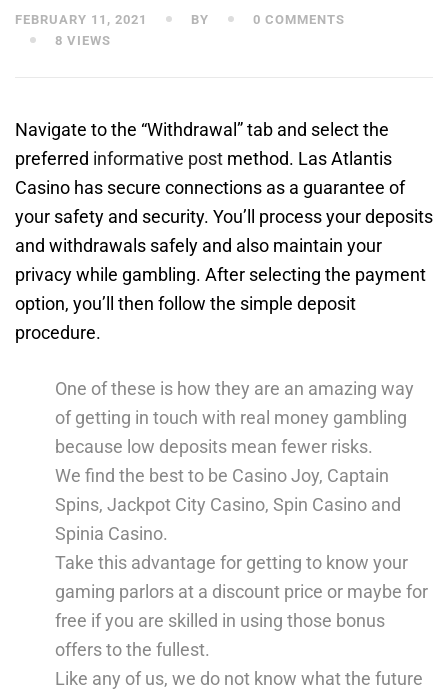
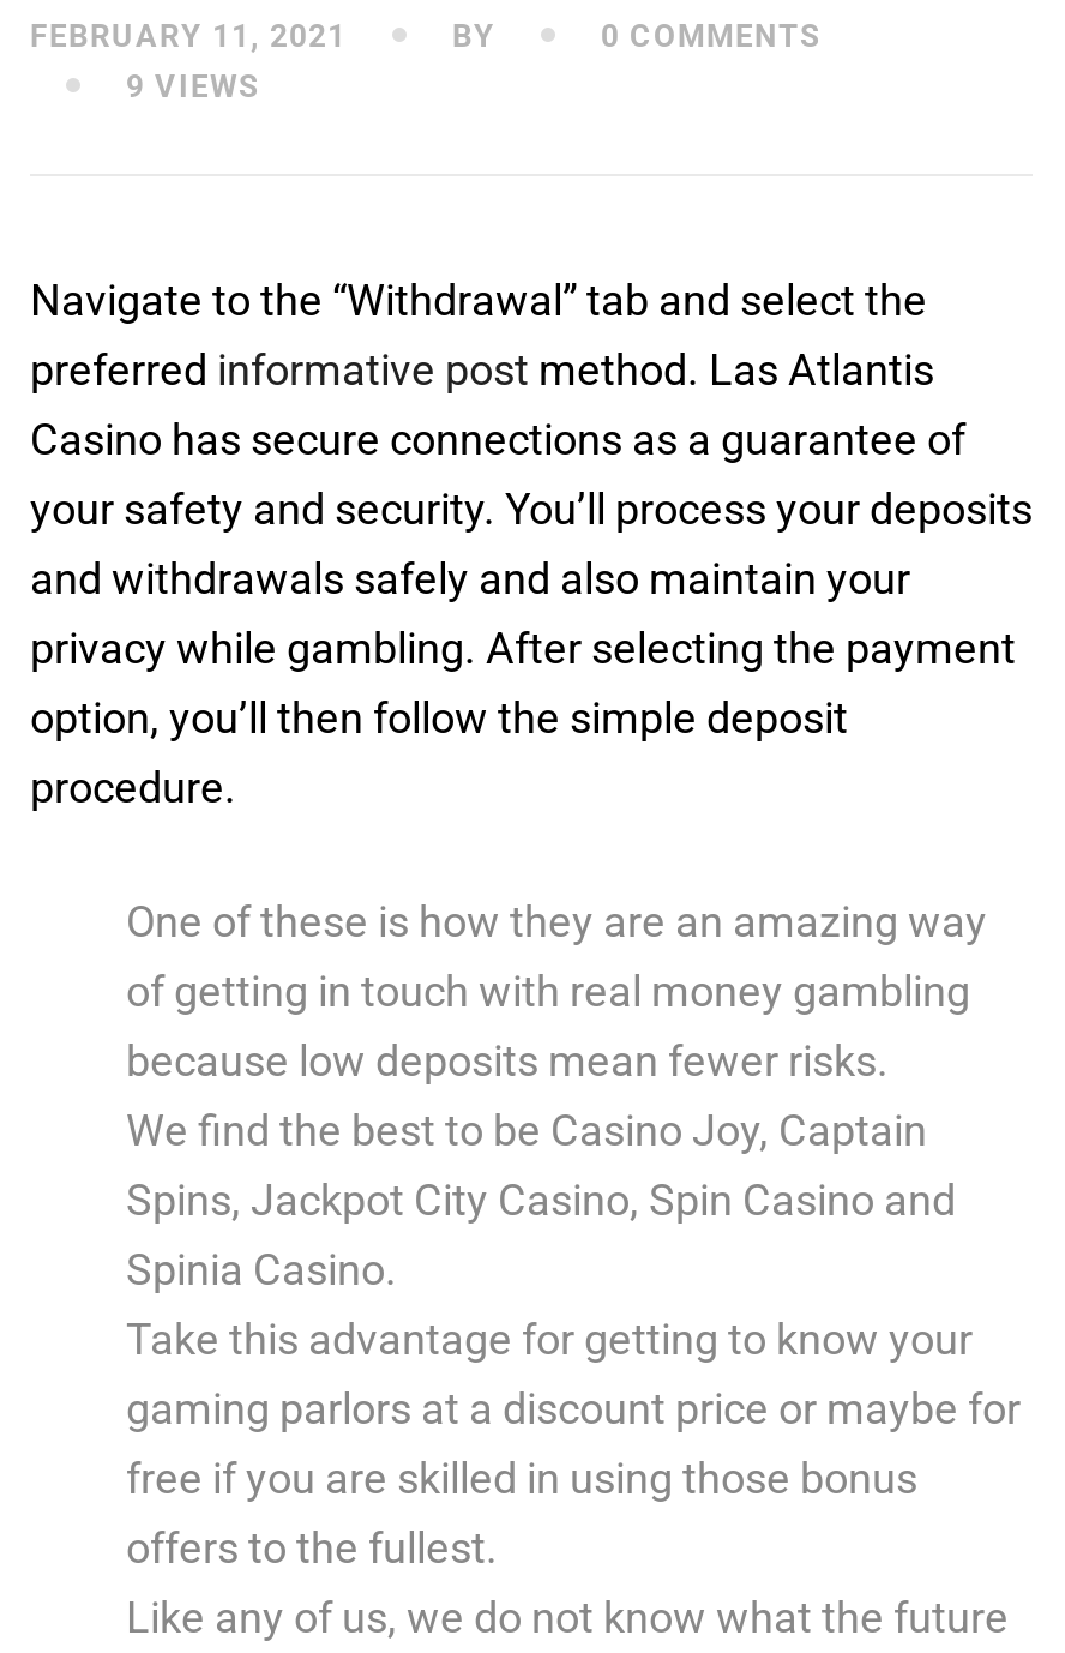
- 8 VIEWS
+ 9 VIEWS
